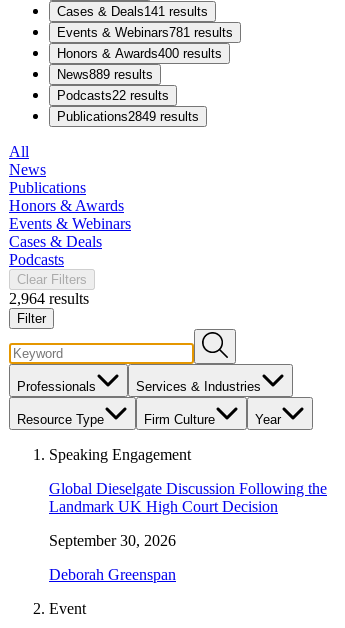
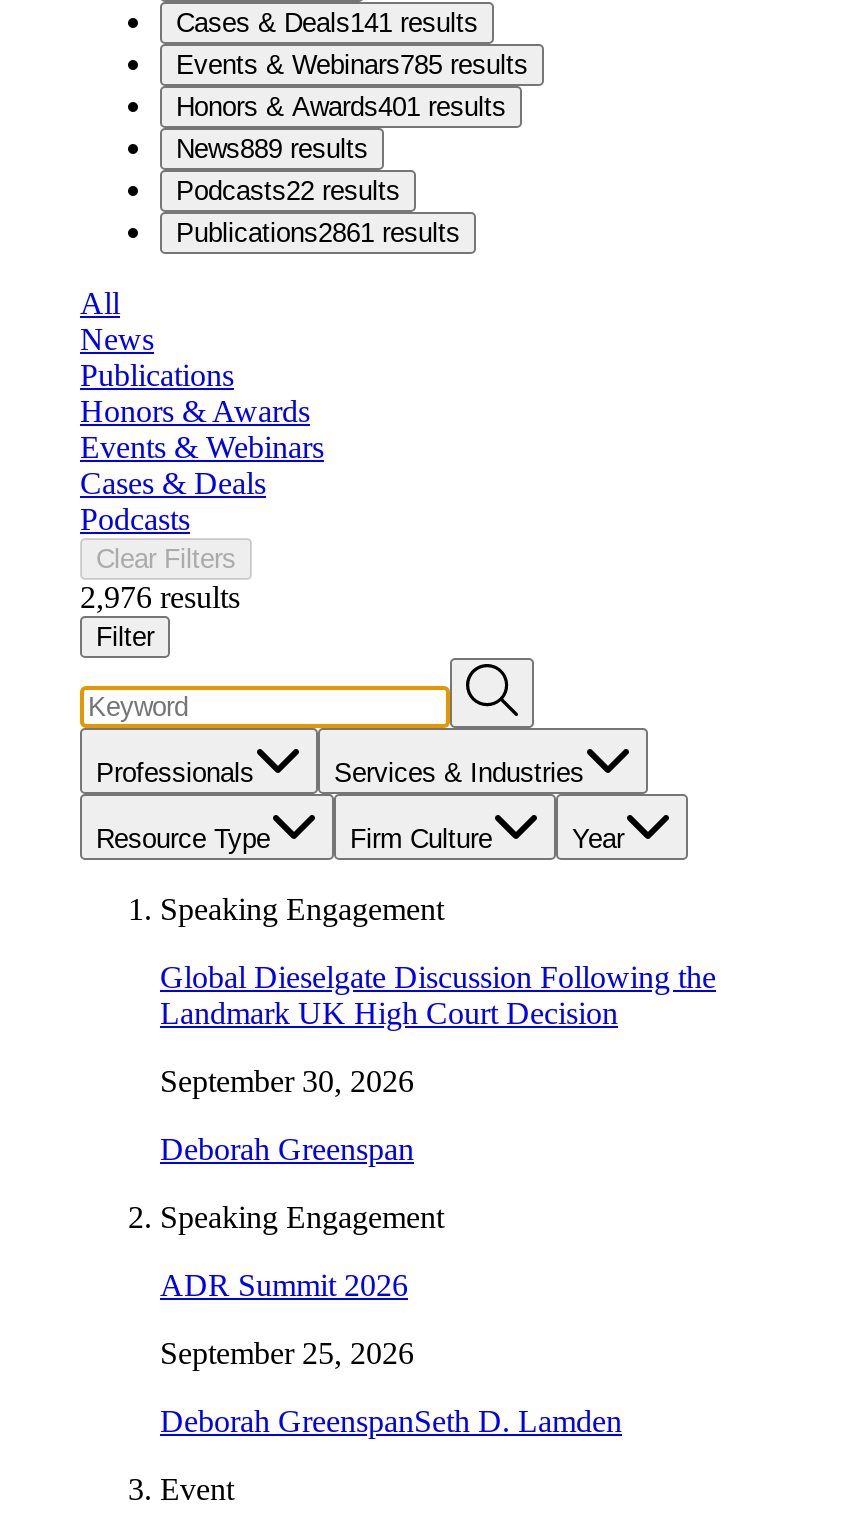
- Events & Webinars781 results
+ Events & Webinars785 results

- Honors & Awards400 results
+ Honors & Awards401 results

- Publications2849 results
+ Publications2861 results

- 2,964 results
+ 2,976 results

+ Speaking Engagement
+ ADR Summit 2026
+ September 25, 2026
+ Deborah GreenspanSeth D. Lamden
